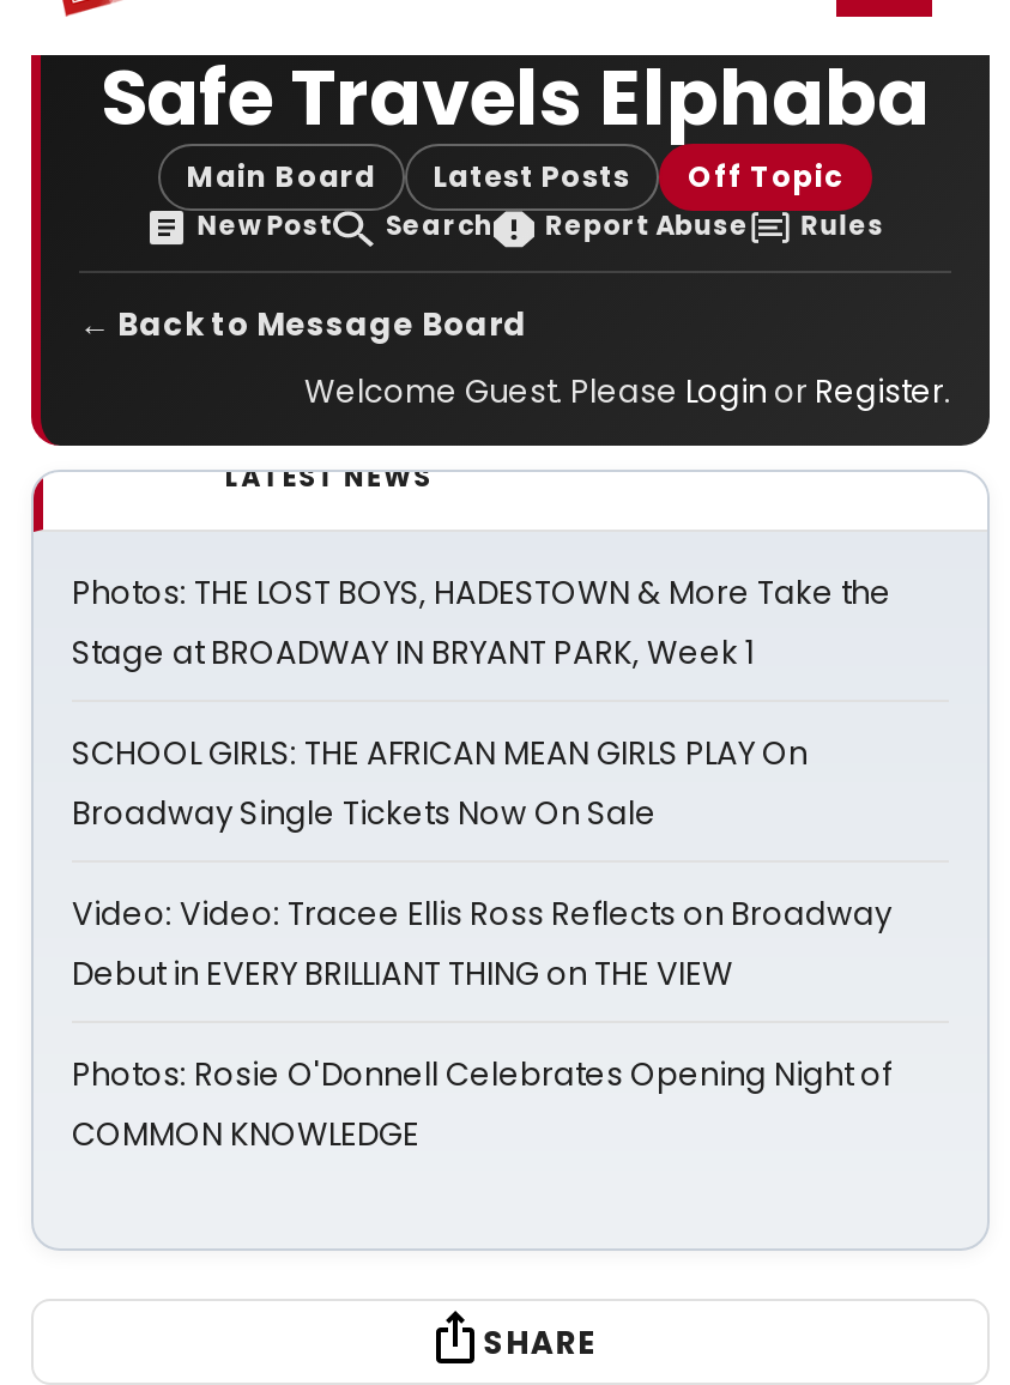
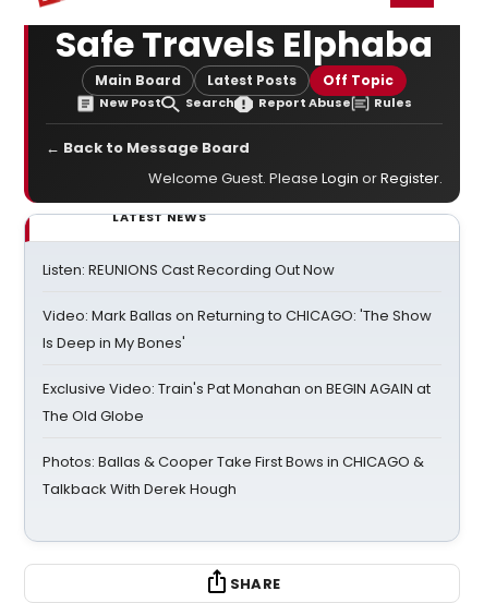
- Photos: THE LOST BOYS, HADESTOWN & More Take the
- Stage at BROADWAY IN BRYANT PARK, Week 1
+ Listen: REUNIONS Cast Recording Out Now

- SCHOOL GIRLS: THE AFRICAN MEAN GIRLS PLAY On
- Broadway Single Tickets Now On Sale
+ Video: Mark Ballas on Returning to CHICAGO: 'The Show
+ Is Deep in My Bones'

- Video: Video: Tracee Ellis Ross Reflects on Broadway
- Debut in EVERY BRILLIANT THING on THE VIEW
+ Exclusive Video: Train's Pat Monahan on BEGIN AGAIN at
+ The Old Globe

- Photos: Rosie O'Donnell Celebrates Opening Night of
- COMMON KNOWLEDGE
+ Photos: Ballas & Cooper Take First Bows in CHICAGO &
+ Talkback With Derek Hough
